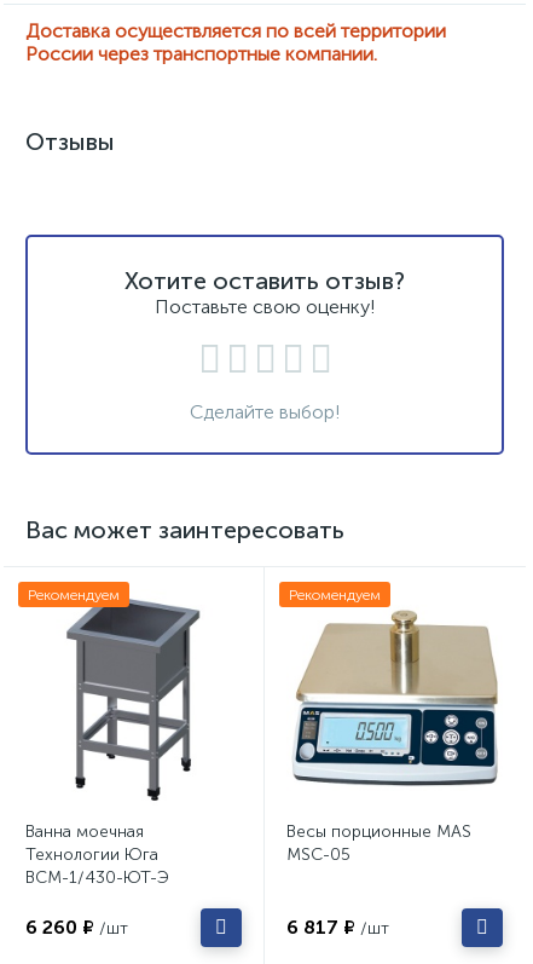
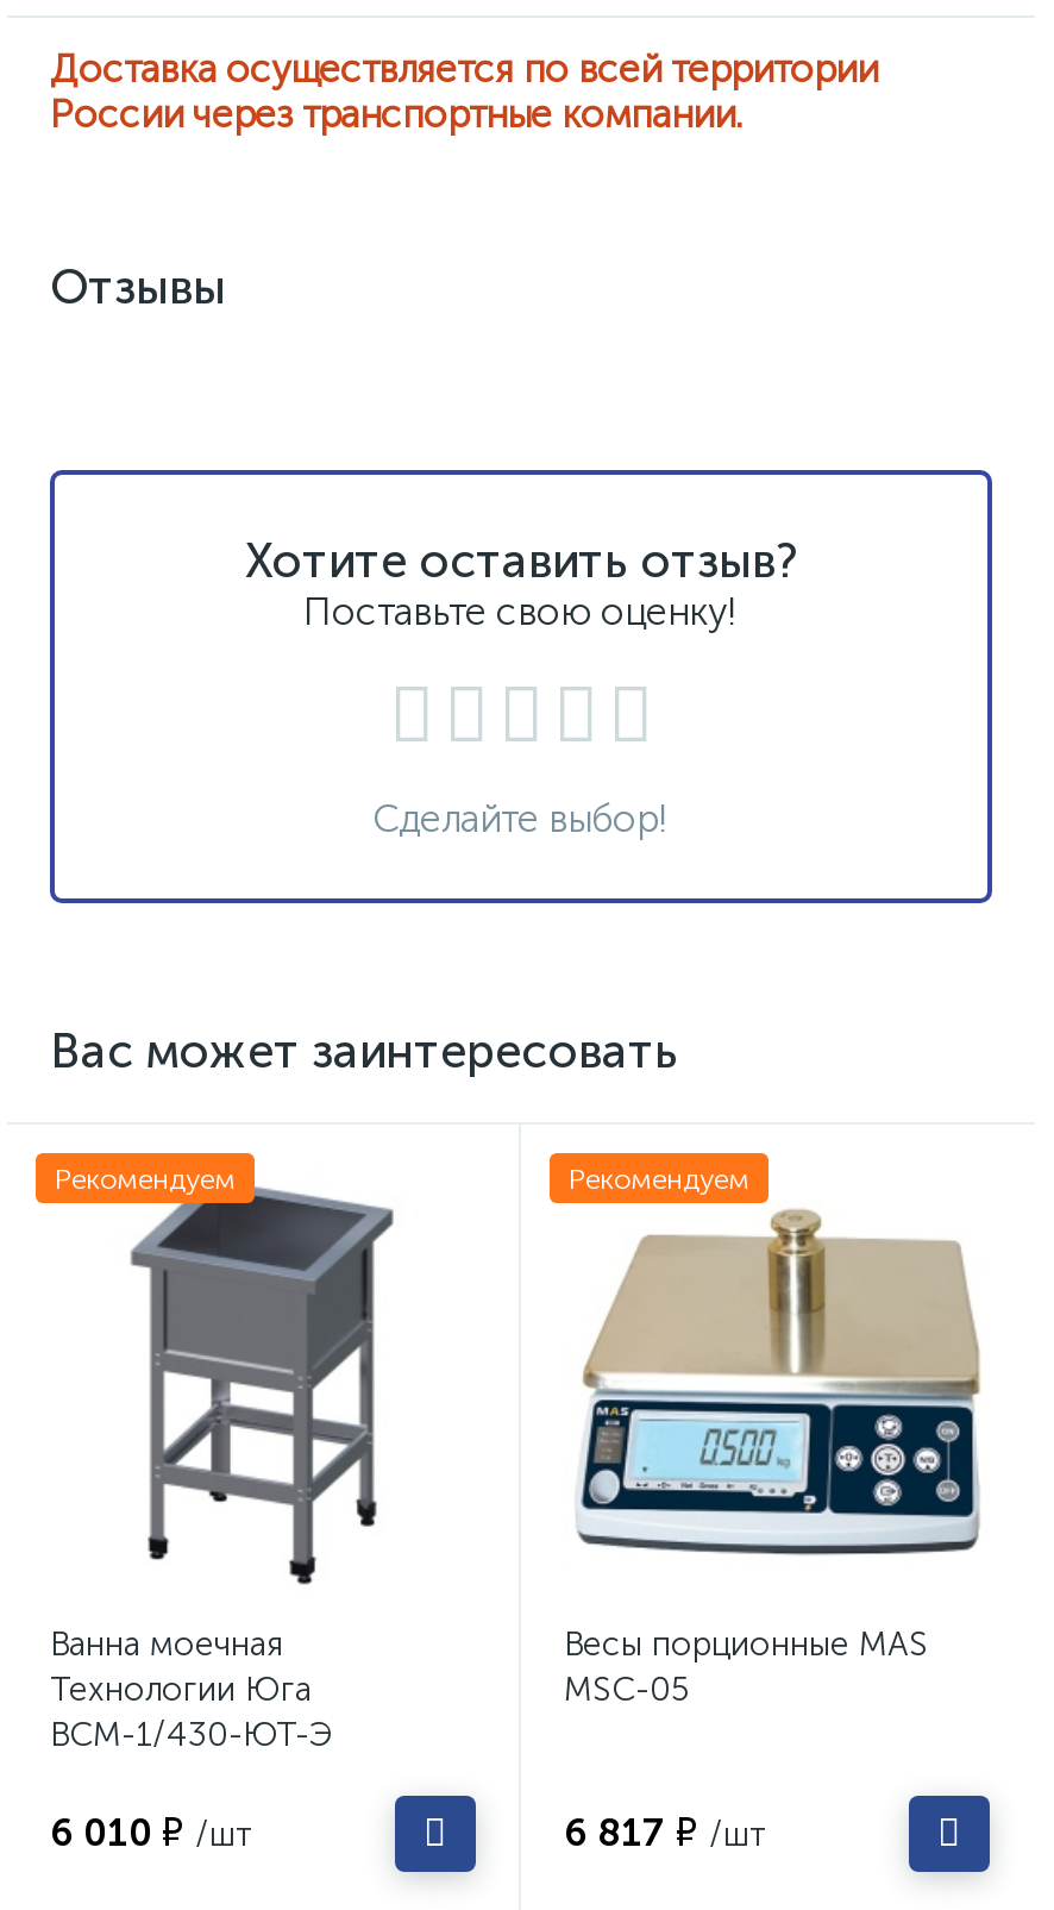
- 6 260 ₽ /шт
+ 6 010 ₽ /шт
